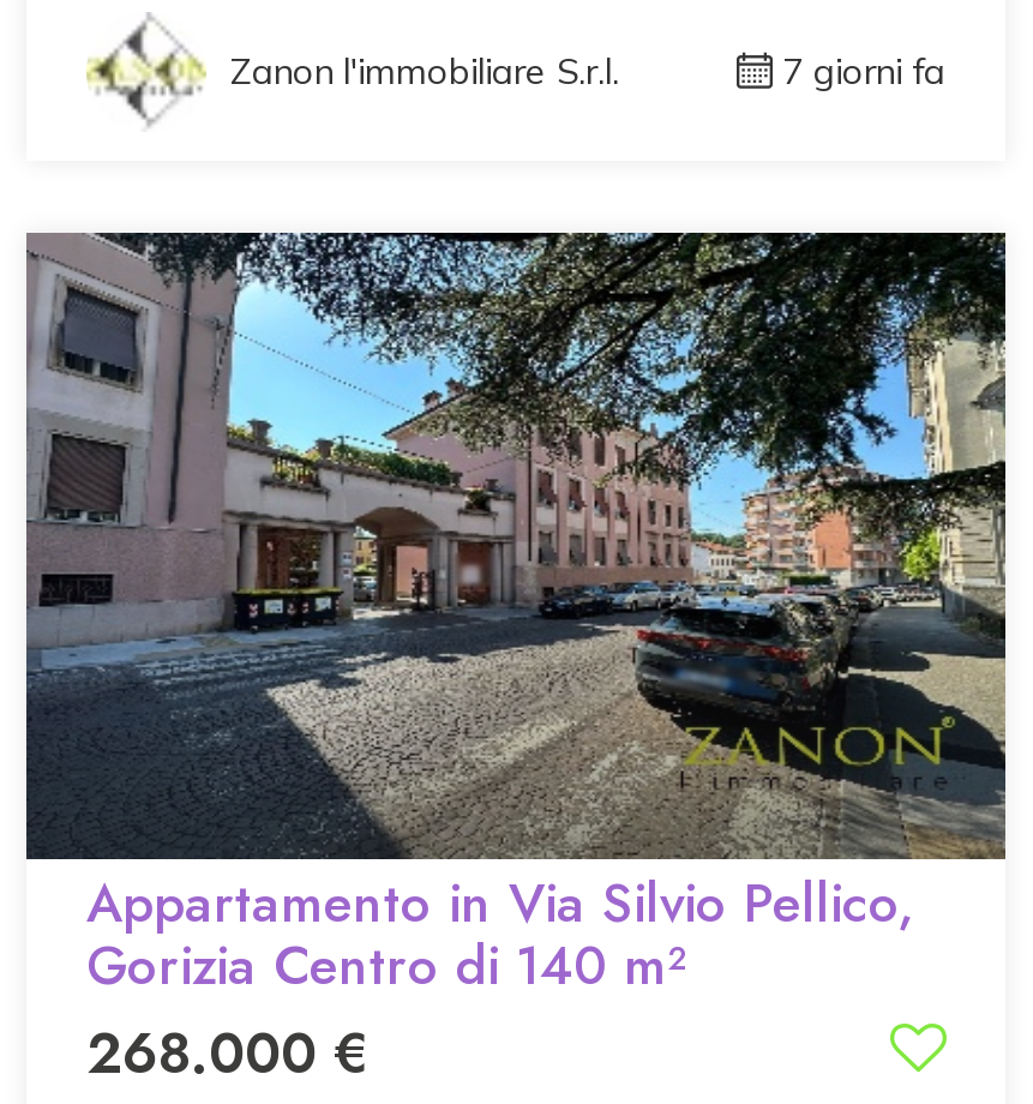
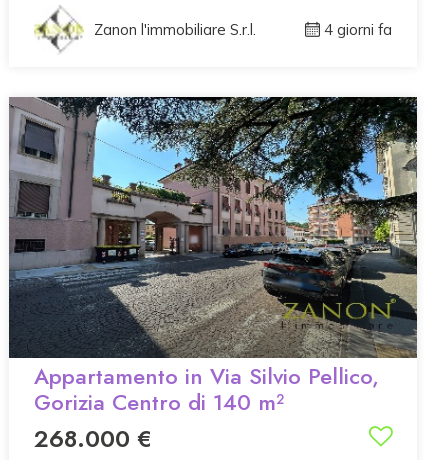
- 7 giorni fa
+ 4 giorni fa
